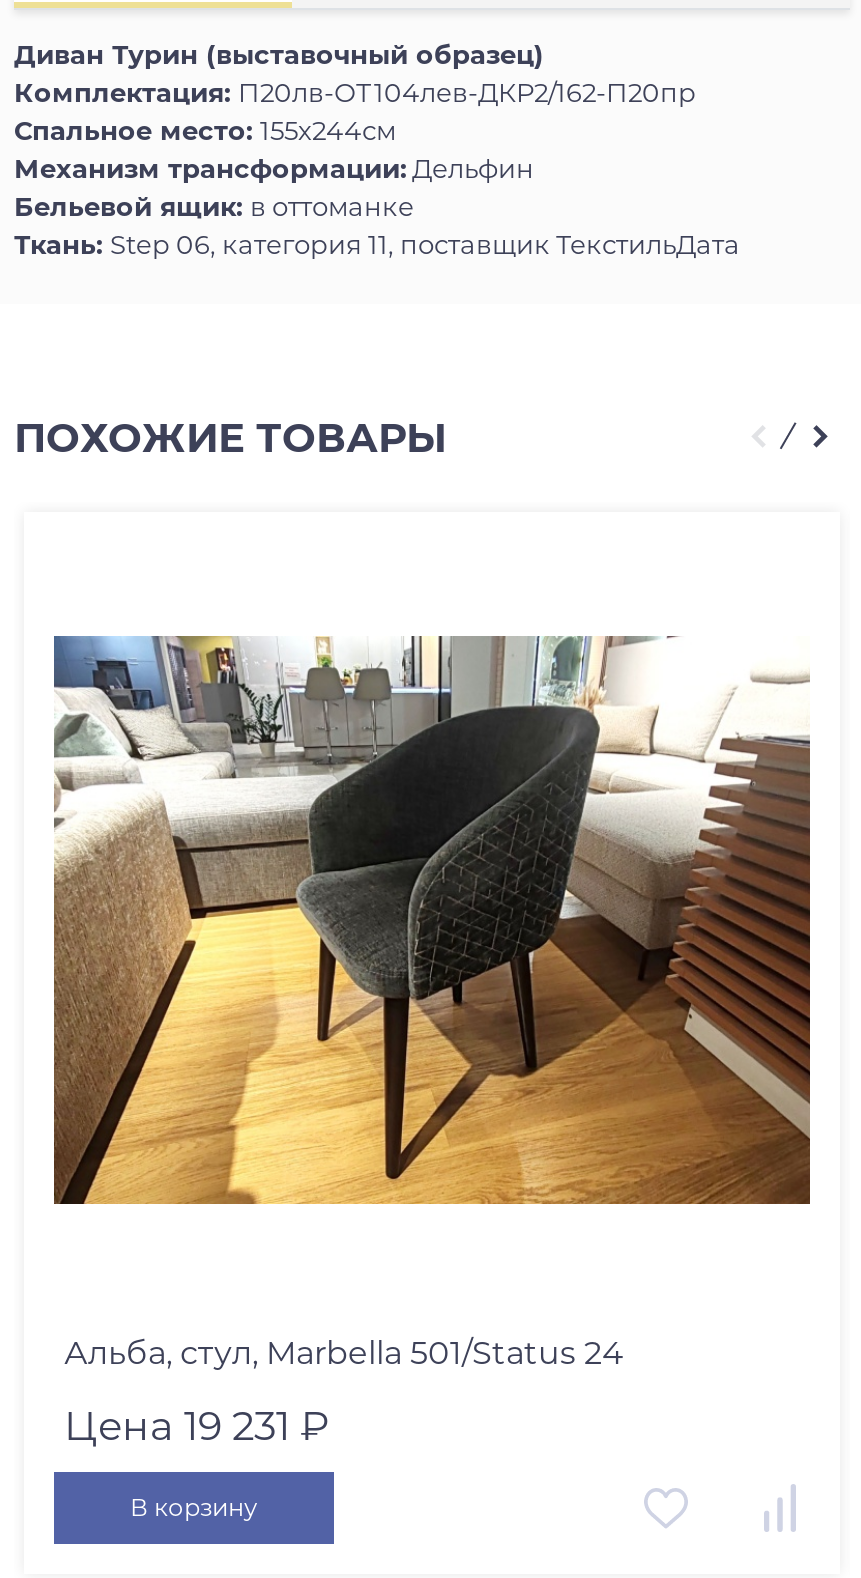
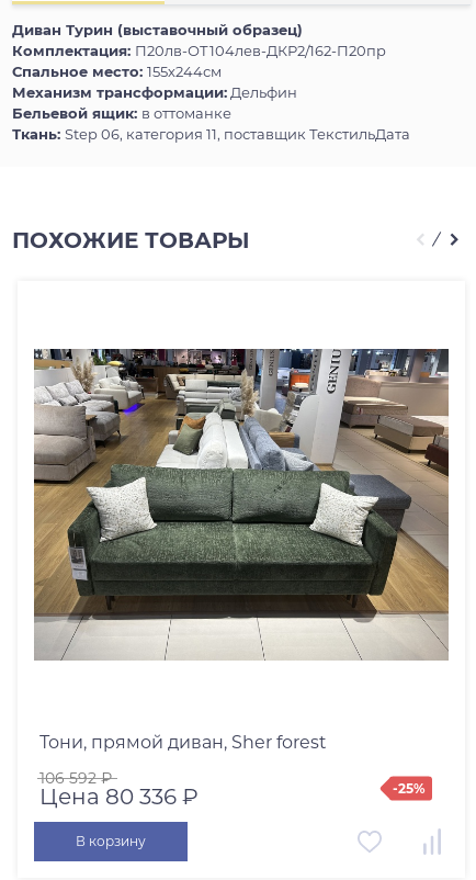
- [image]
+ [image]

- Альба, стул, Marbella 501/Status 24
+ Тони, прямой диван, Sher forest

- Цена 19 231 ₽
+ 106 592 ₽
+ Цена 80 336 ₽
+ -25%
